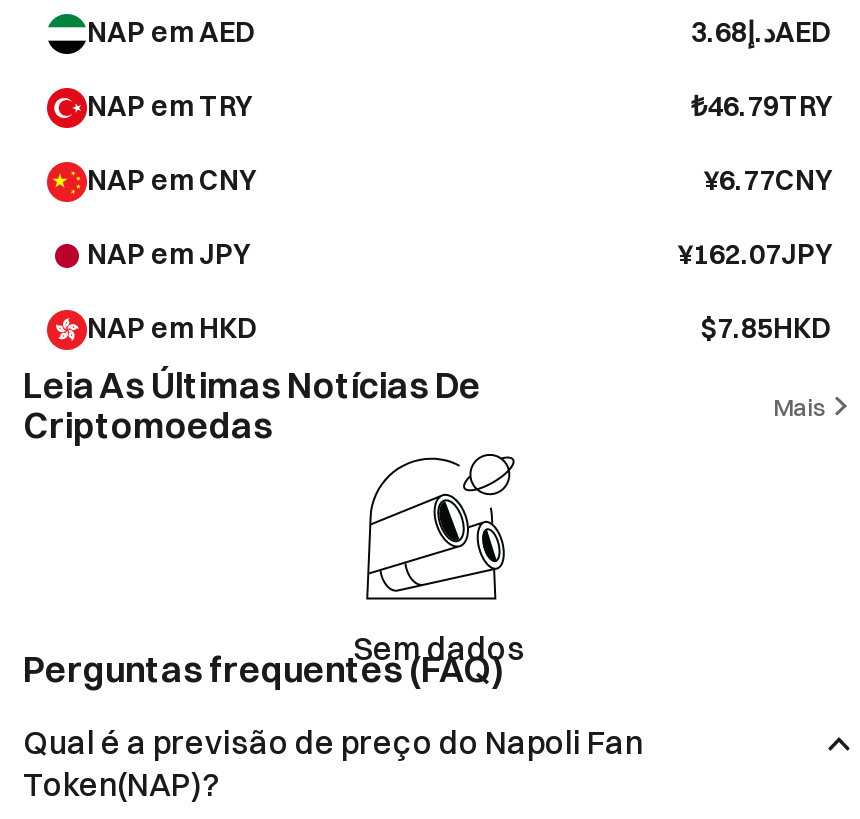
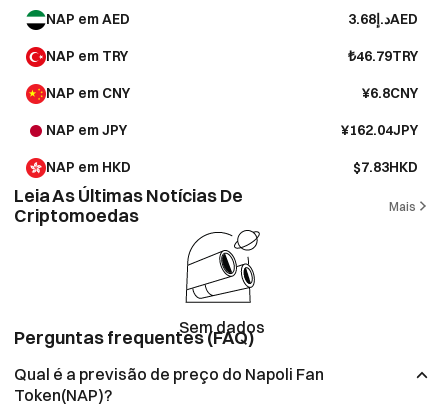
- ¥6.77CNY
+ ¥6.8CNY

- ¥162.07JPY
+ ¥162.04JPY

- $7.85HKD
+ $7.83HKD
